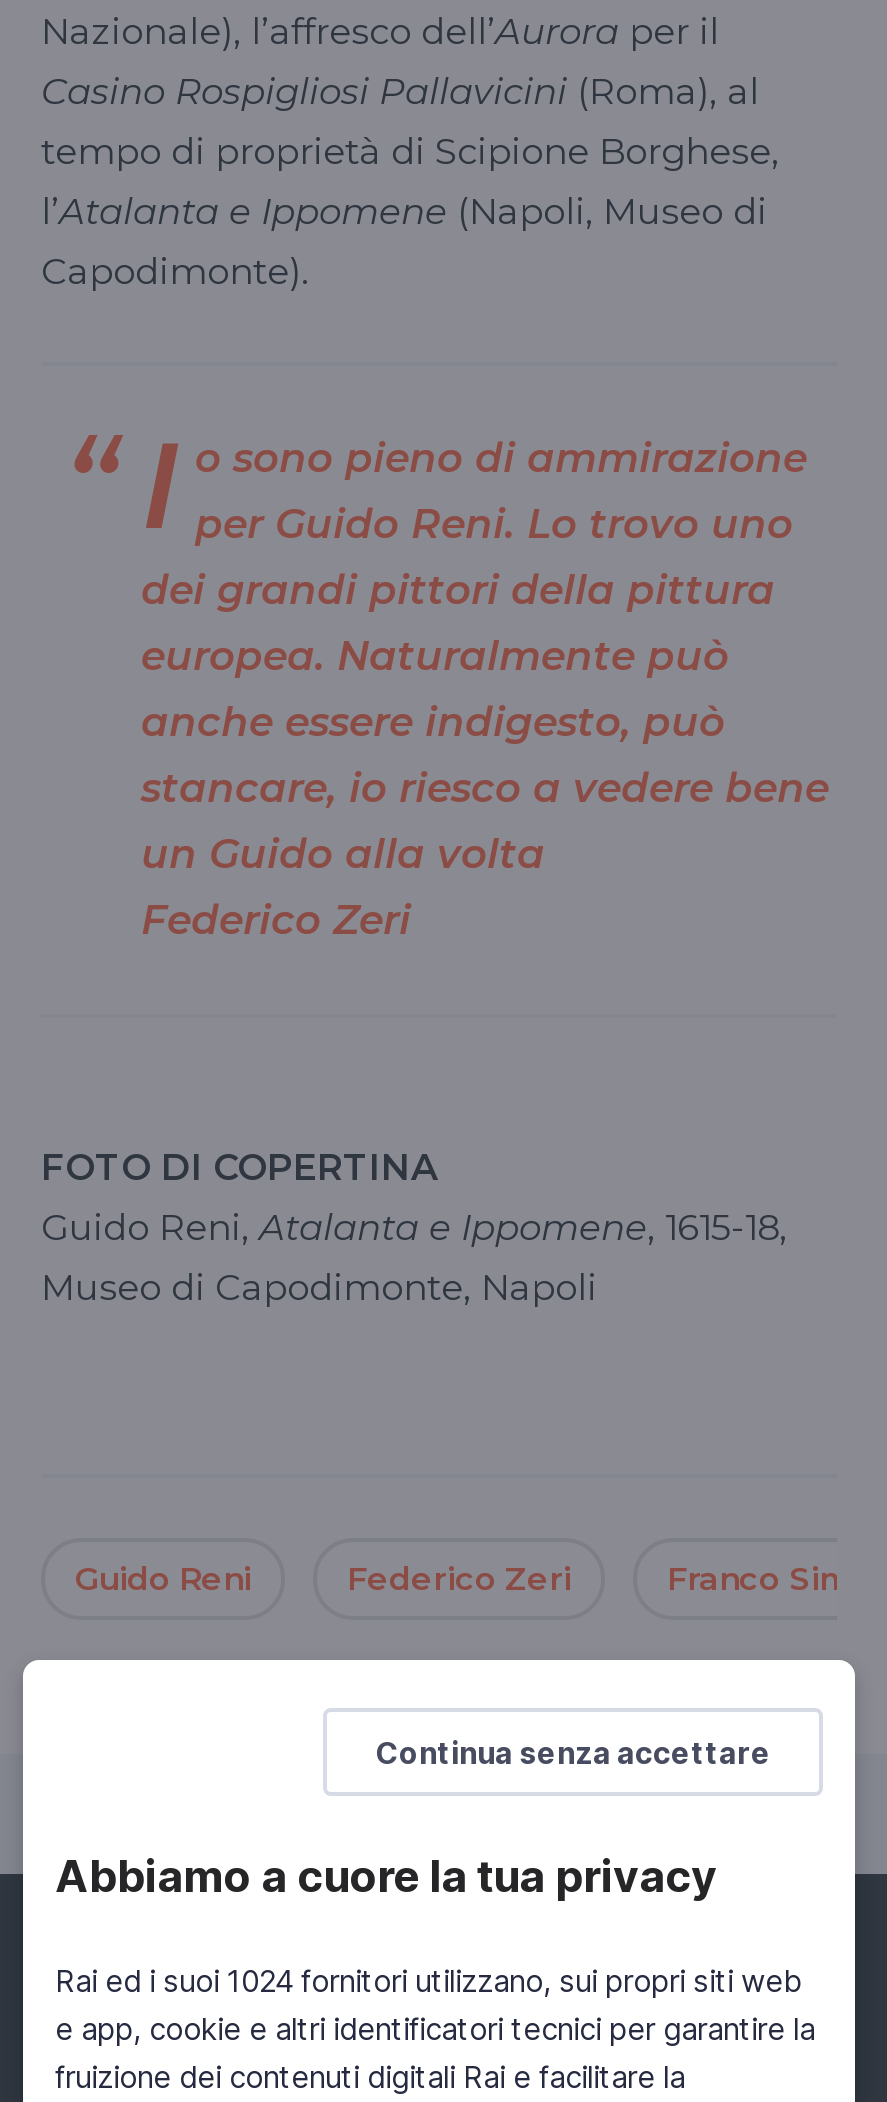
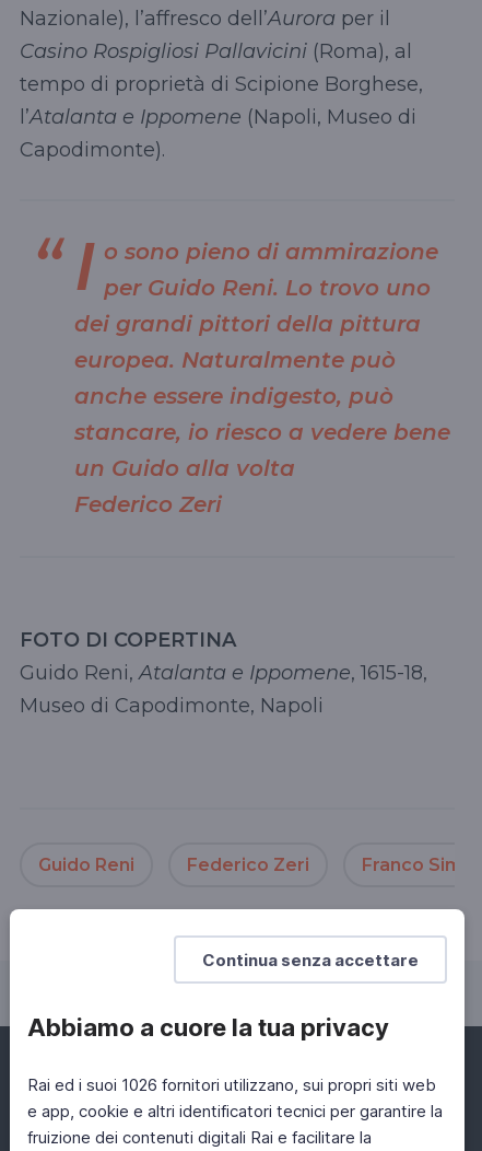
- Rai ed i suoi 1024 fornitori utilizzano, sui propri siti web
+ Rai ed i suoi 1026 fornitori utilizzano, sui propri siti web
